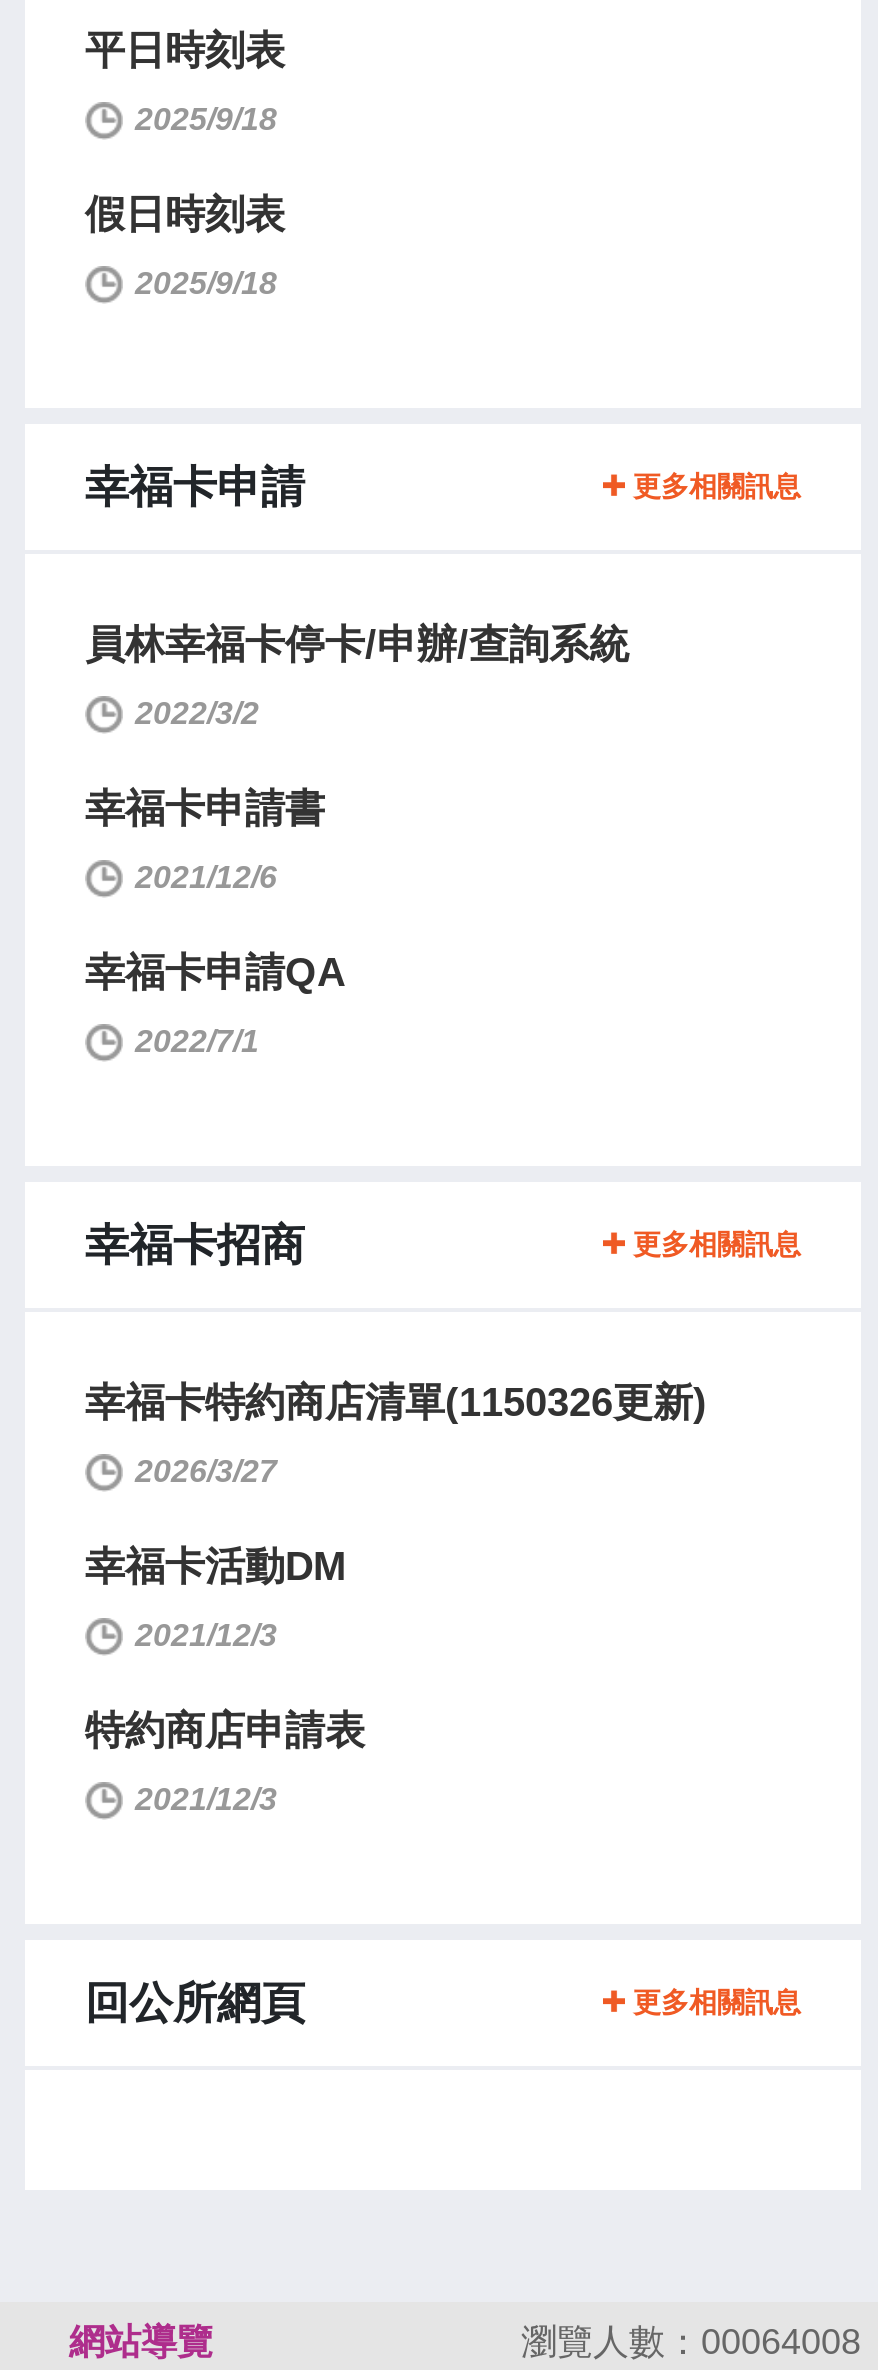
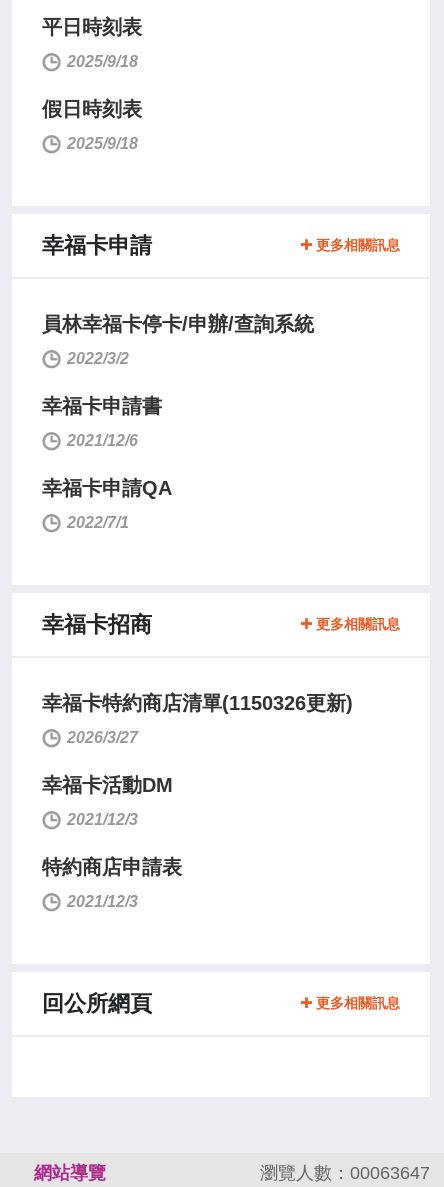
- 瀏覽人數：00064008
+ 瀏覽人數：00063647
